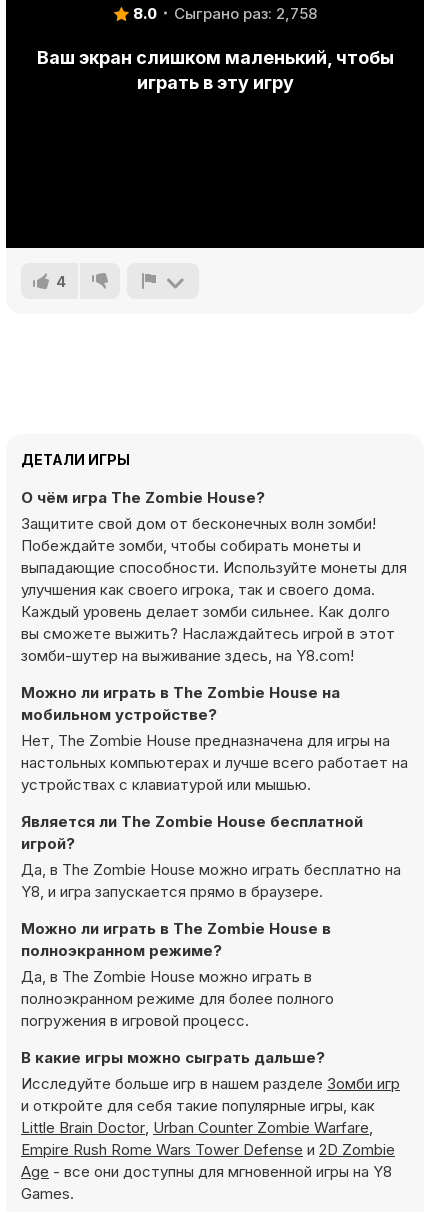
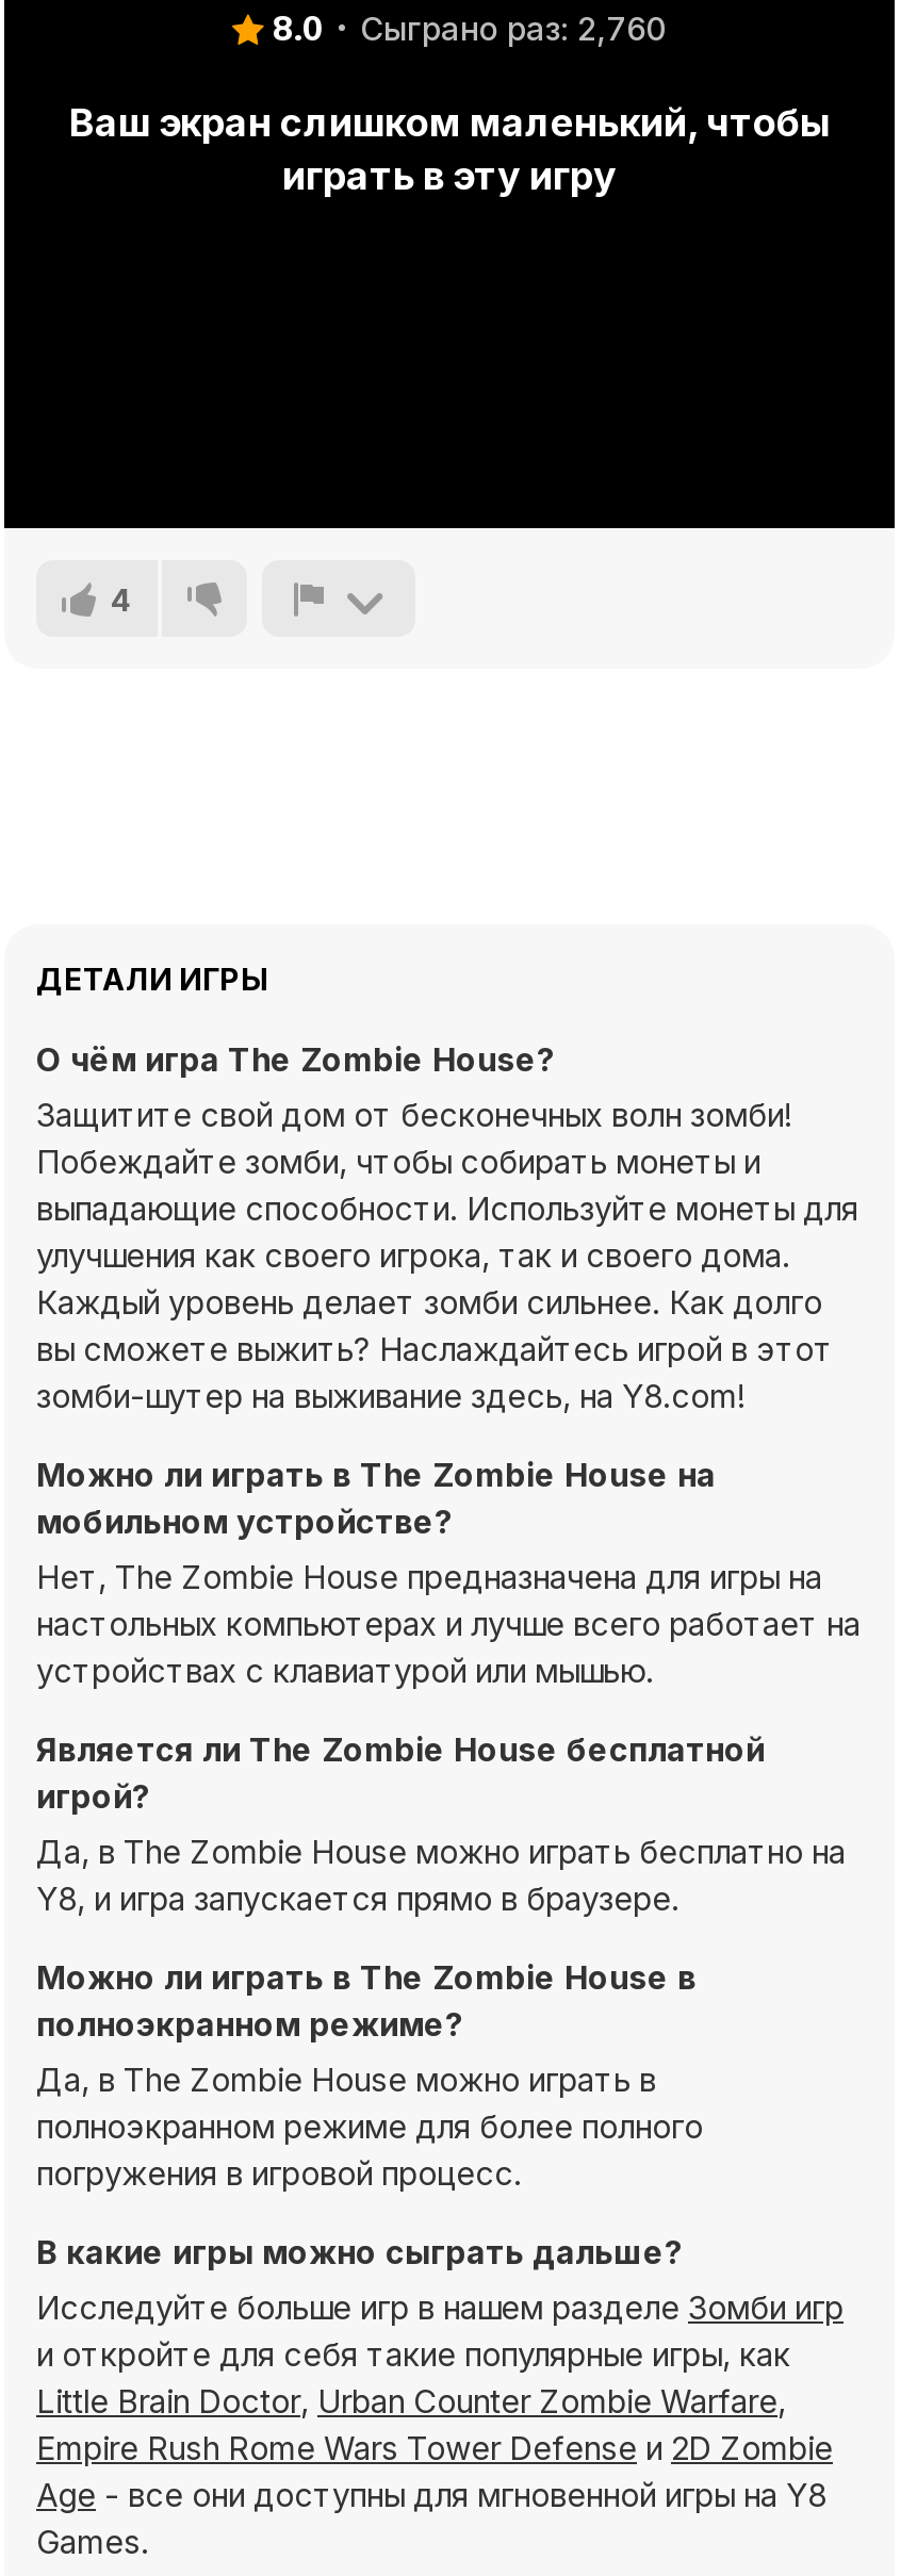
- 8.0 Сыграно раз: 2,758
+ 8.0 Сыграно раз: 2,760
